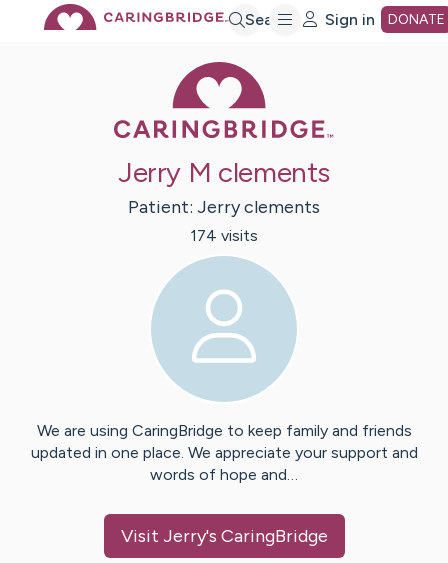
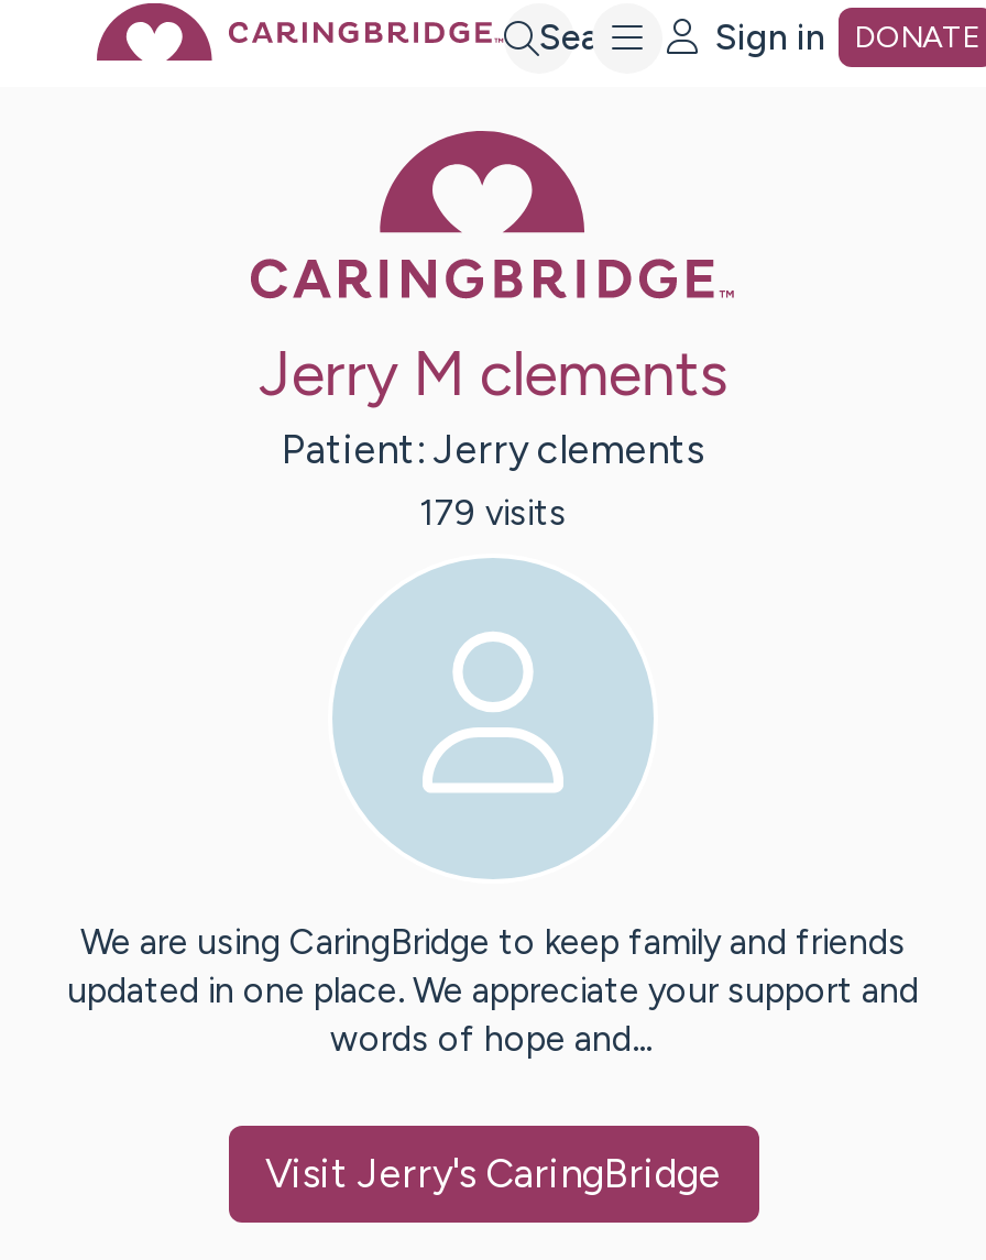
- 174 visits
+ 179 visits
